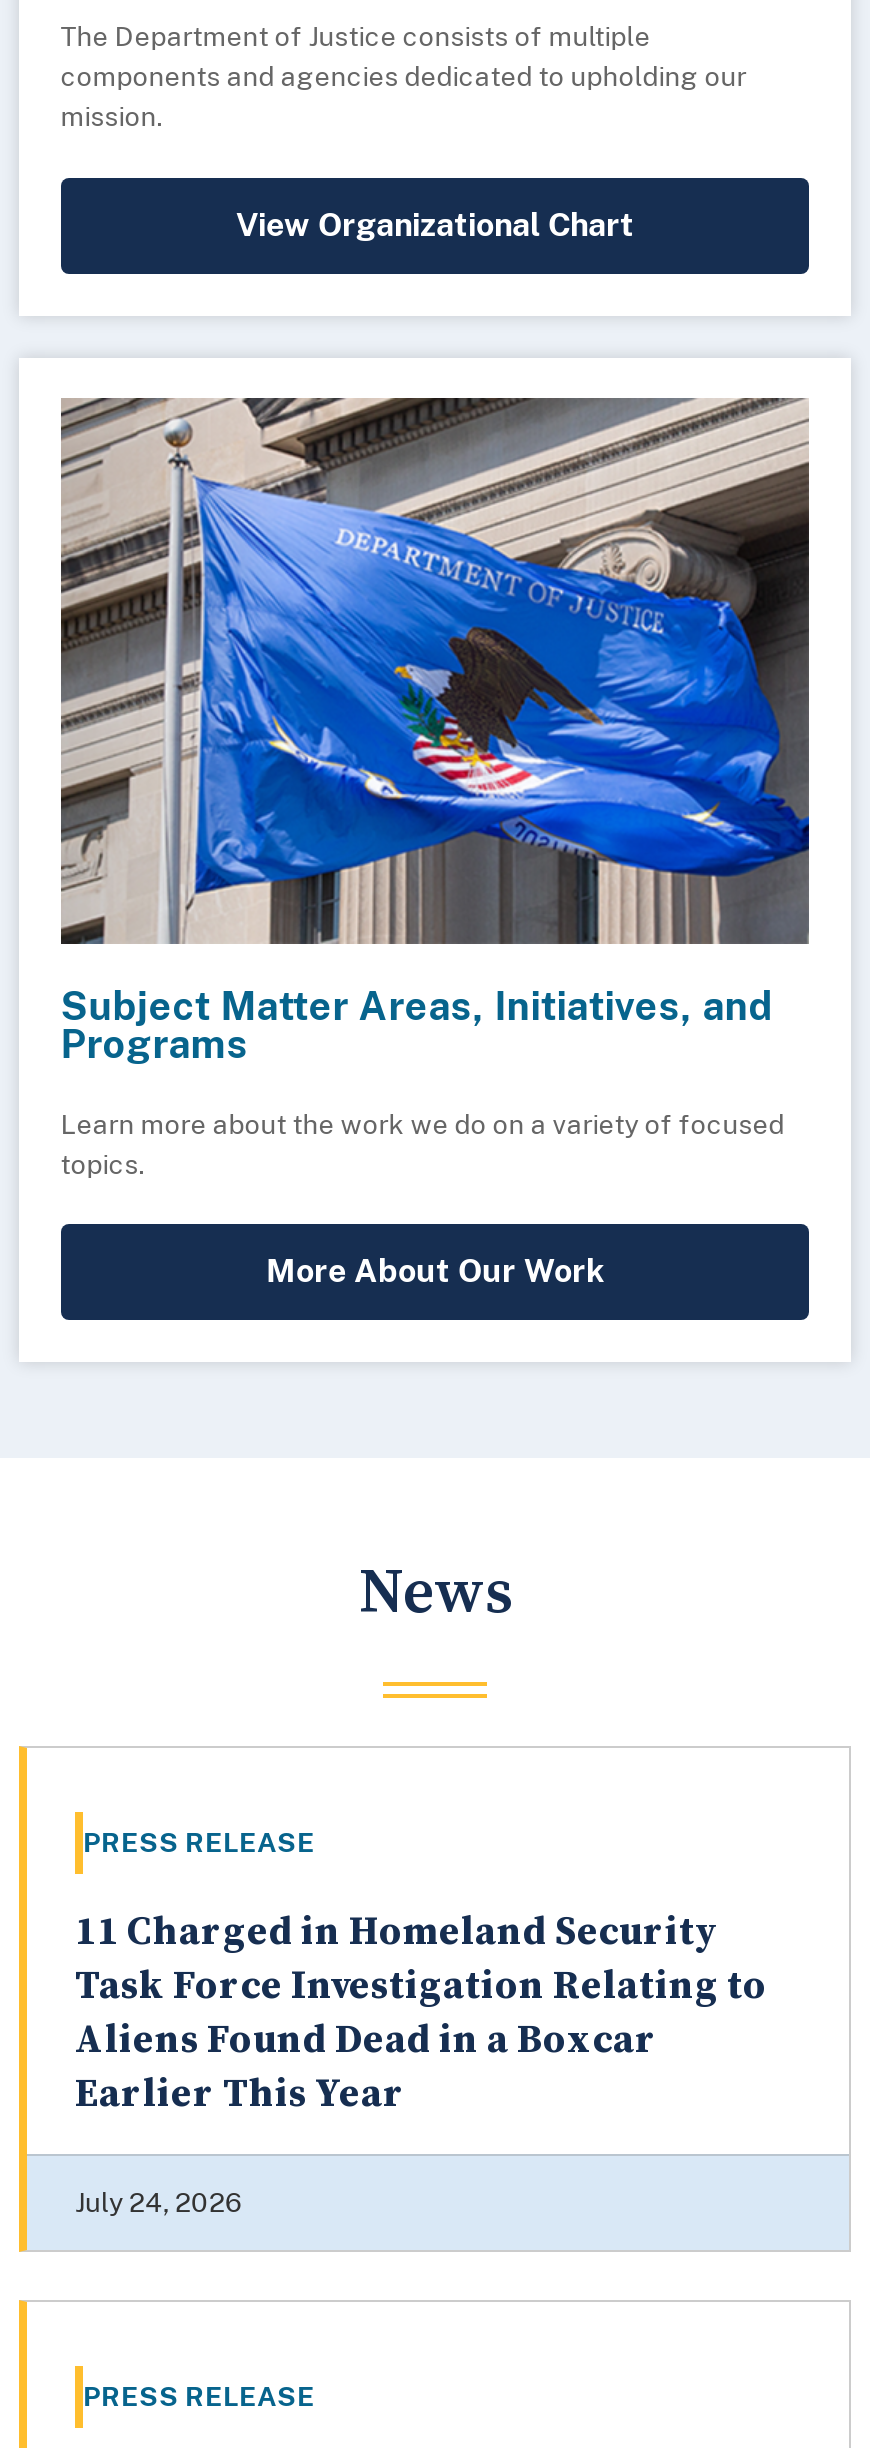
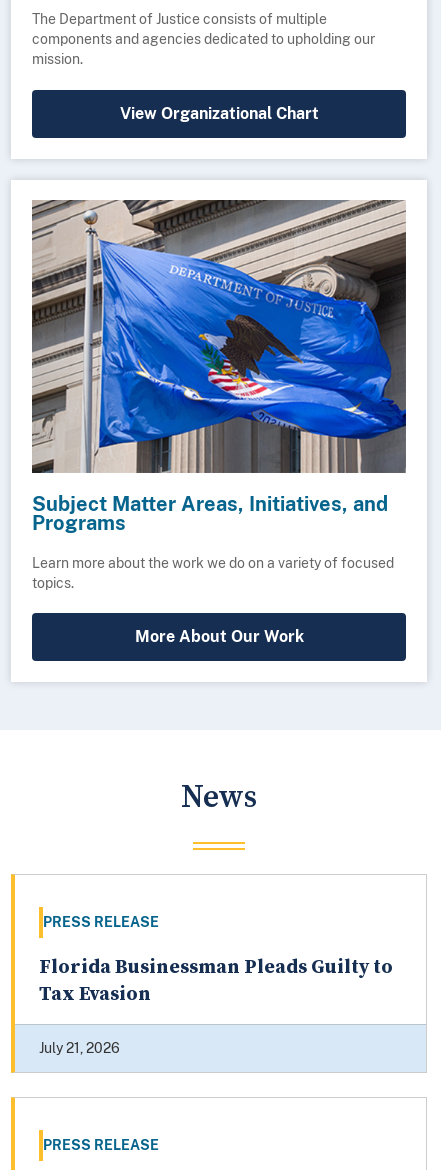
- 11 Charged in Homeland Security
- Task Force Investigation Relating to
- Aliens Found Dead in a Boxcar
- Earlier This Year
+ Florida Businessman Pleads Guilty to
+ Tax Evasion

- July 24, 2026
+ July 21, 2026
